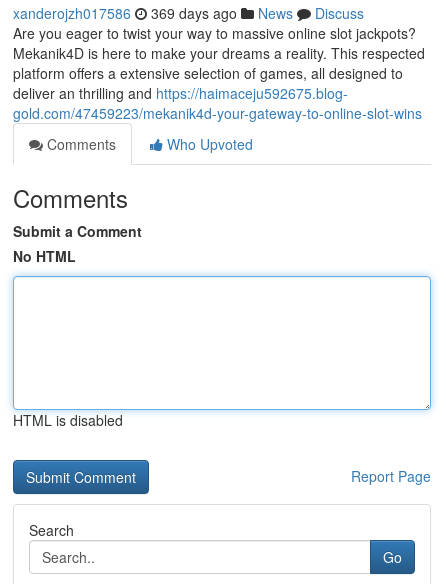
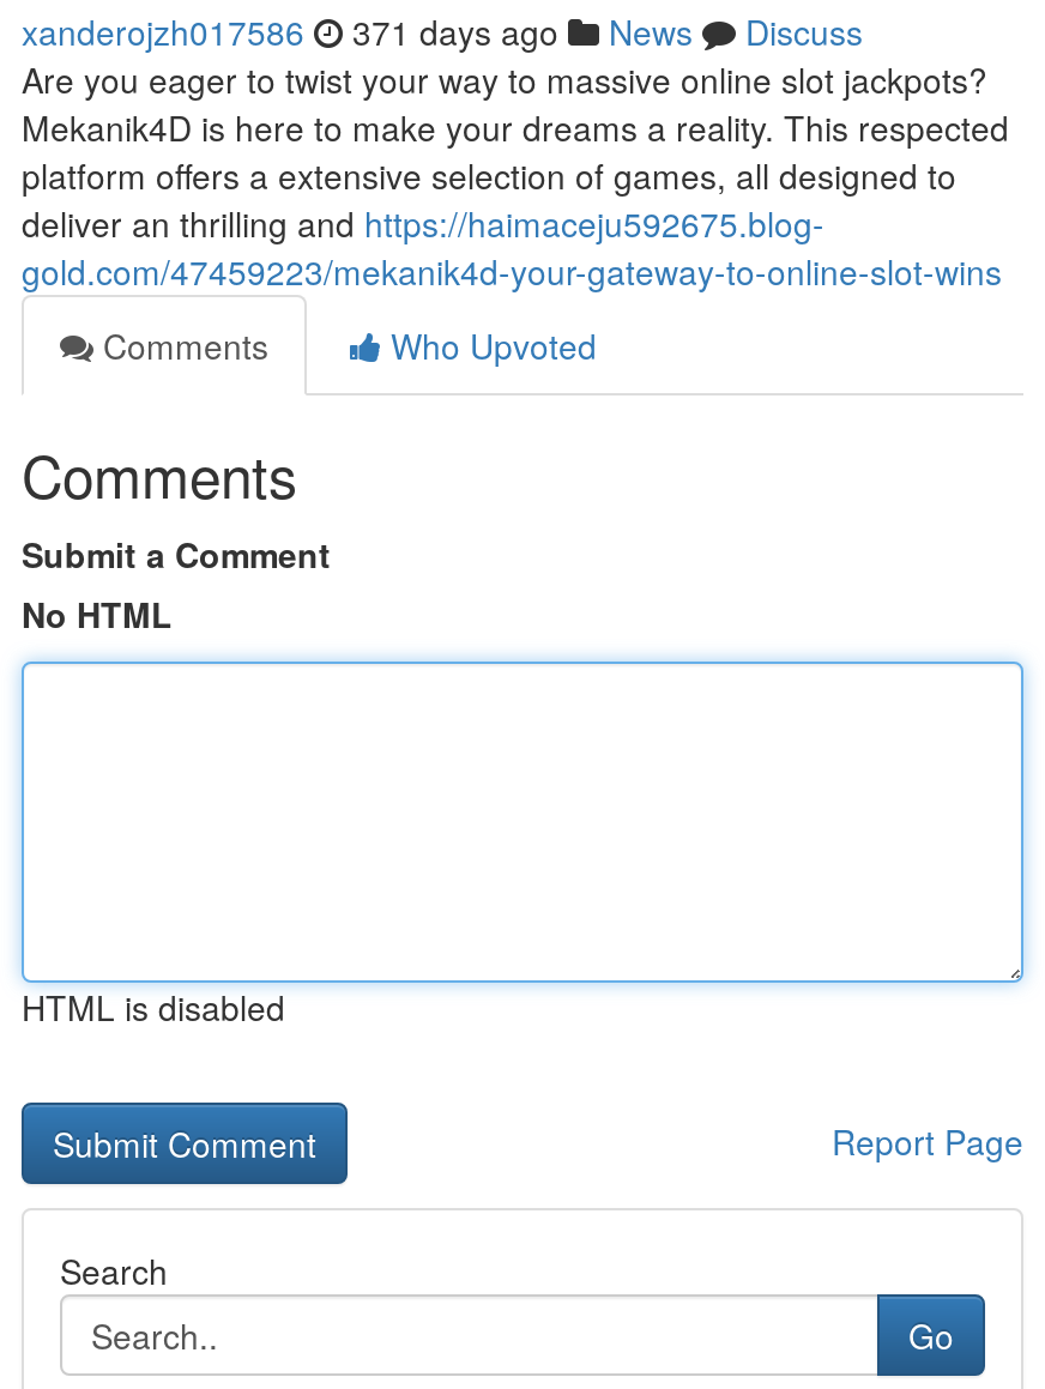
- xanderojzh017586 369 days ago News Discuss
+ xanderojzh017586 371 days ago News Discuss
